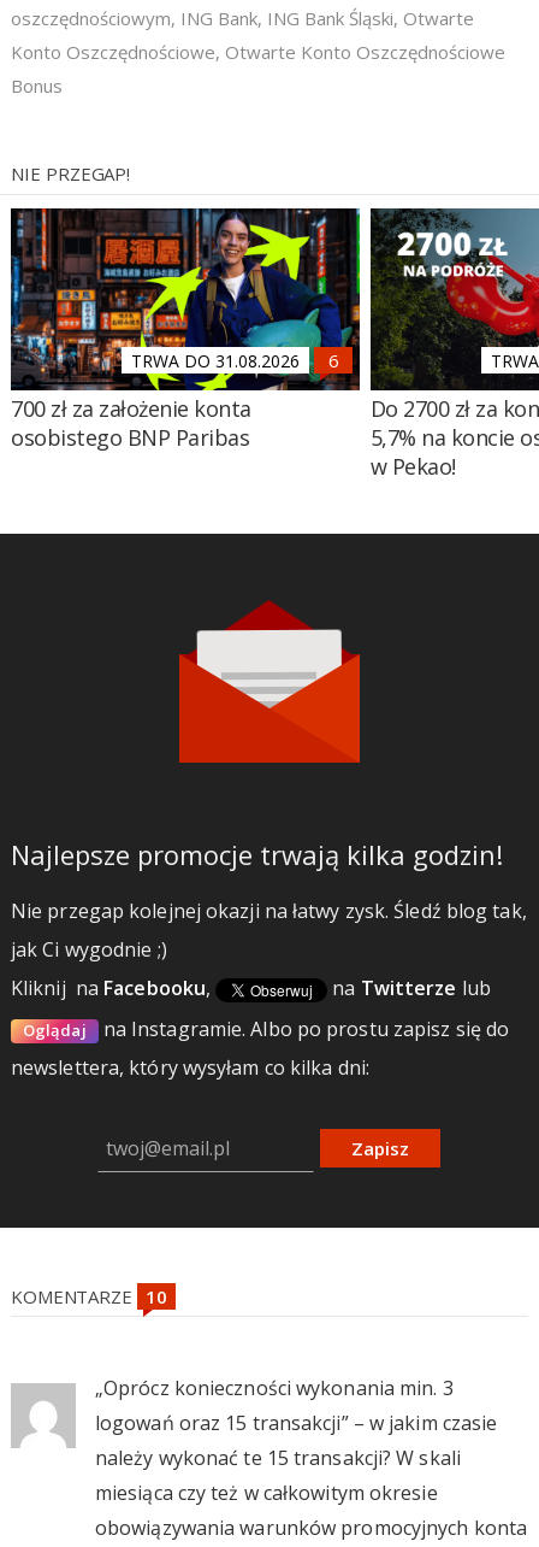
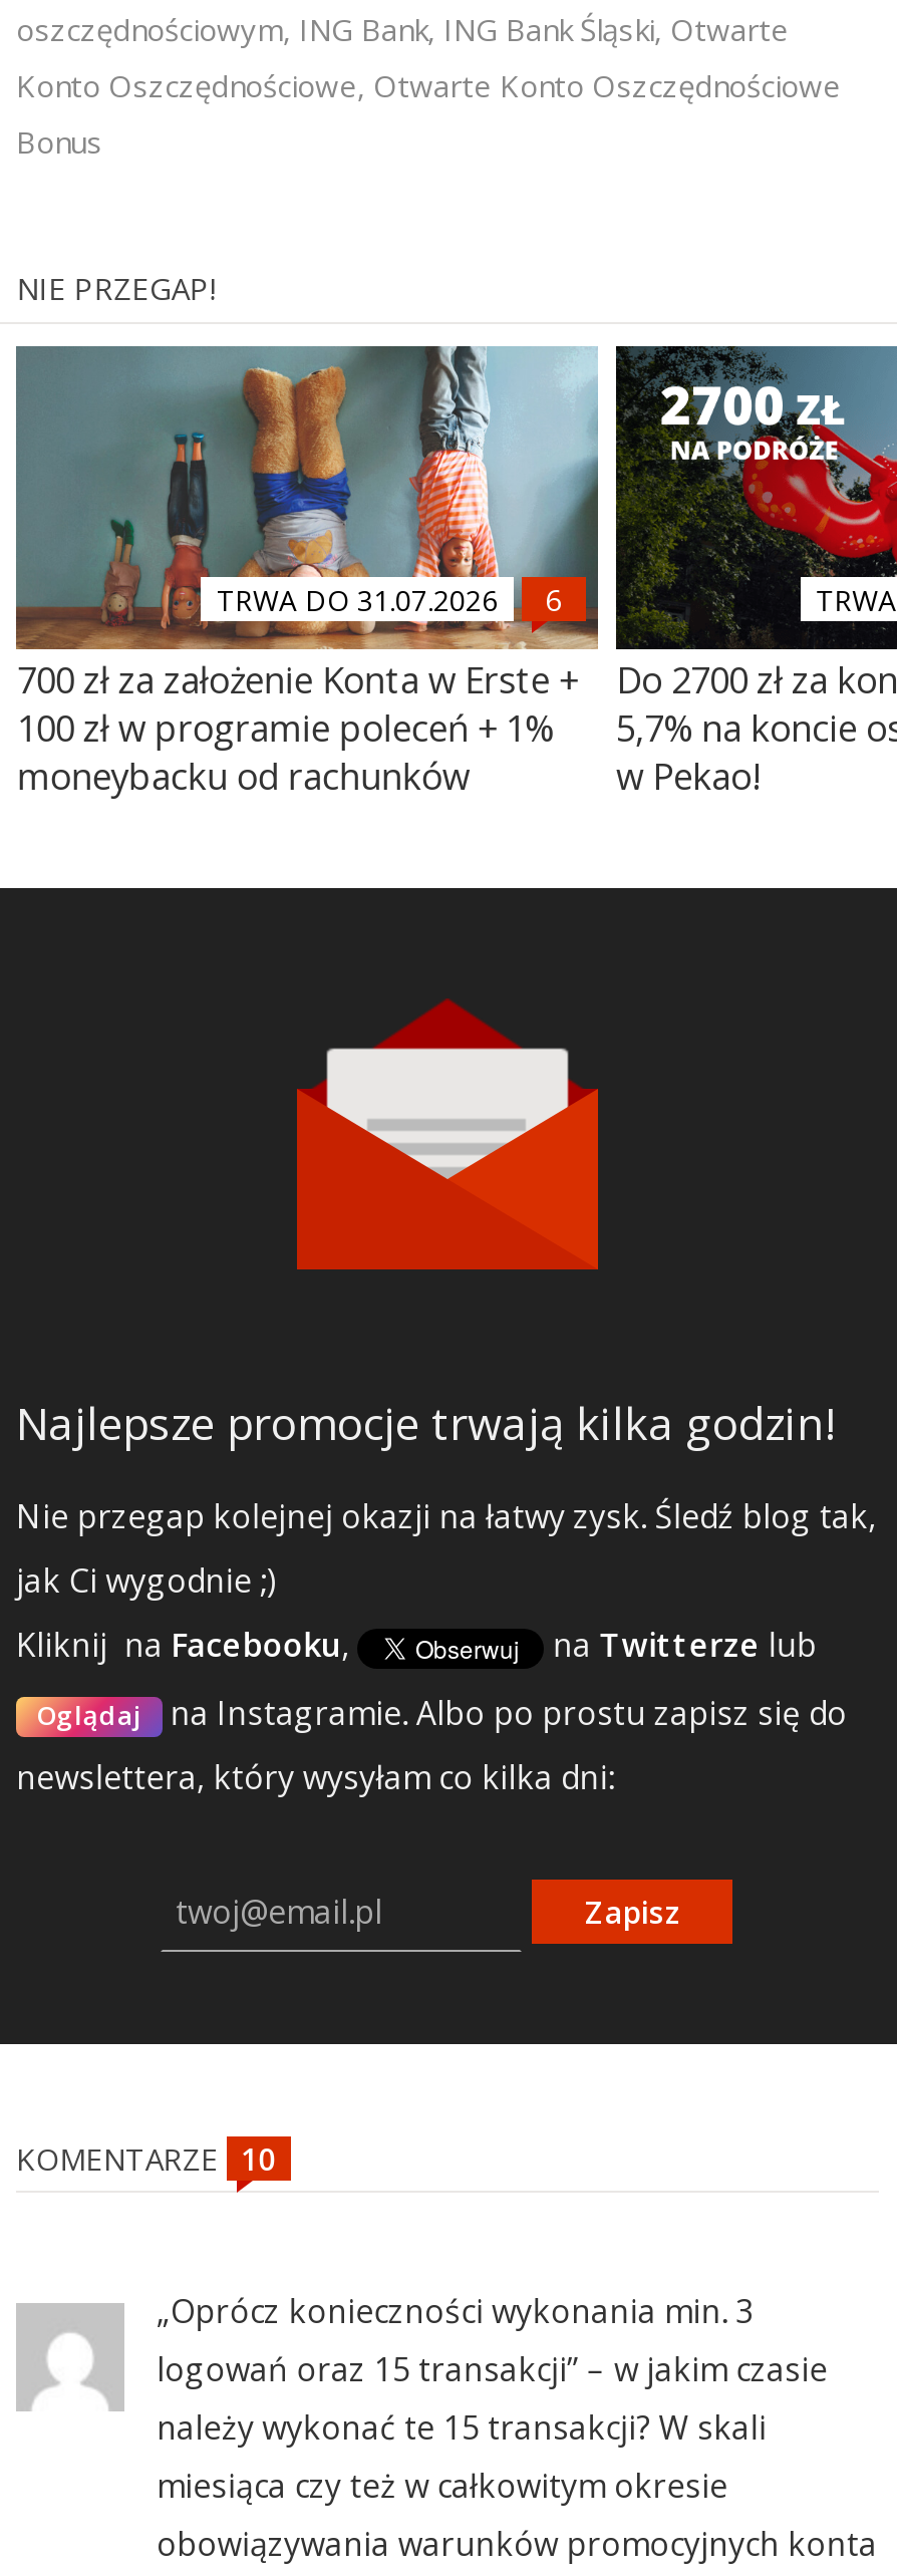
- [image]
- TRWA DO 31.08.2026
+ [image]
+ TRWA DO 31.07.2026

- 700 zł za założenie konta
- osobistego BNP Paribas
+ 700 zł za założenie Konta w Erste +
+ 100 zł w programie poleceń + 1%
+ moneybacku od rachunków
